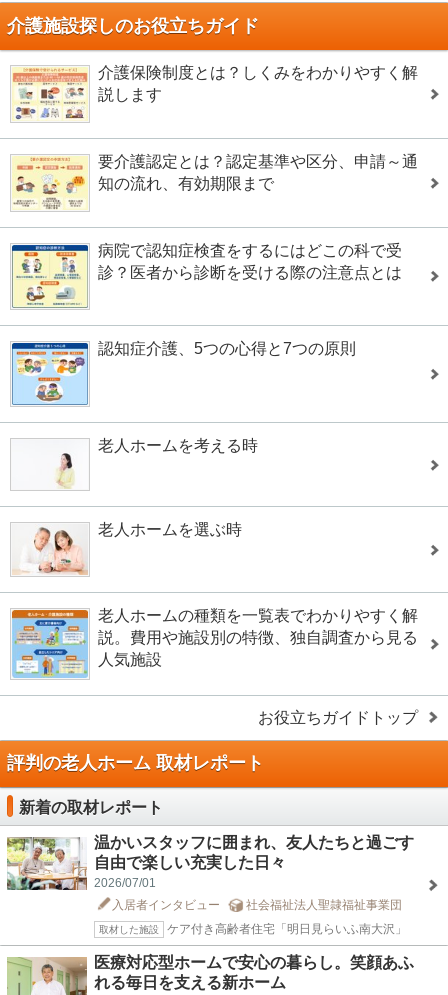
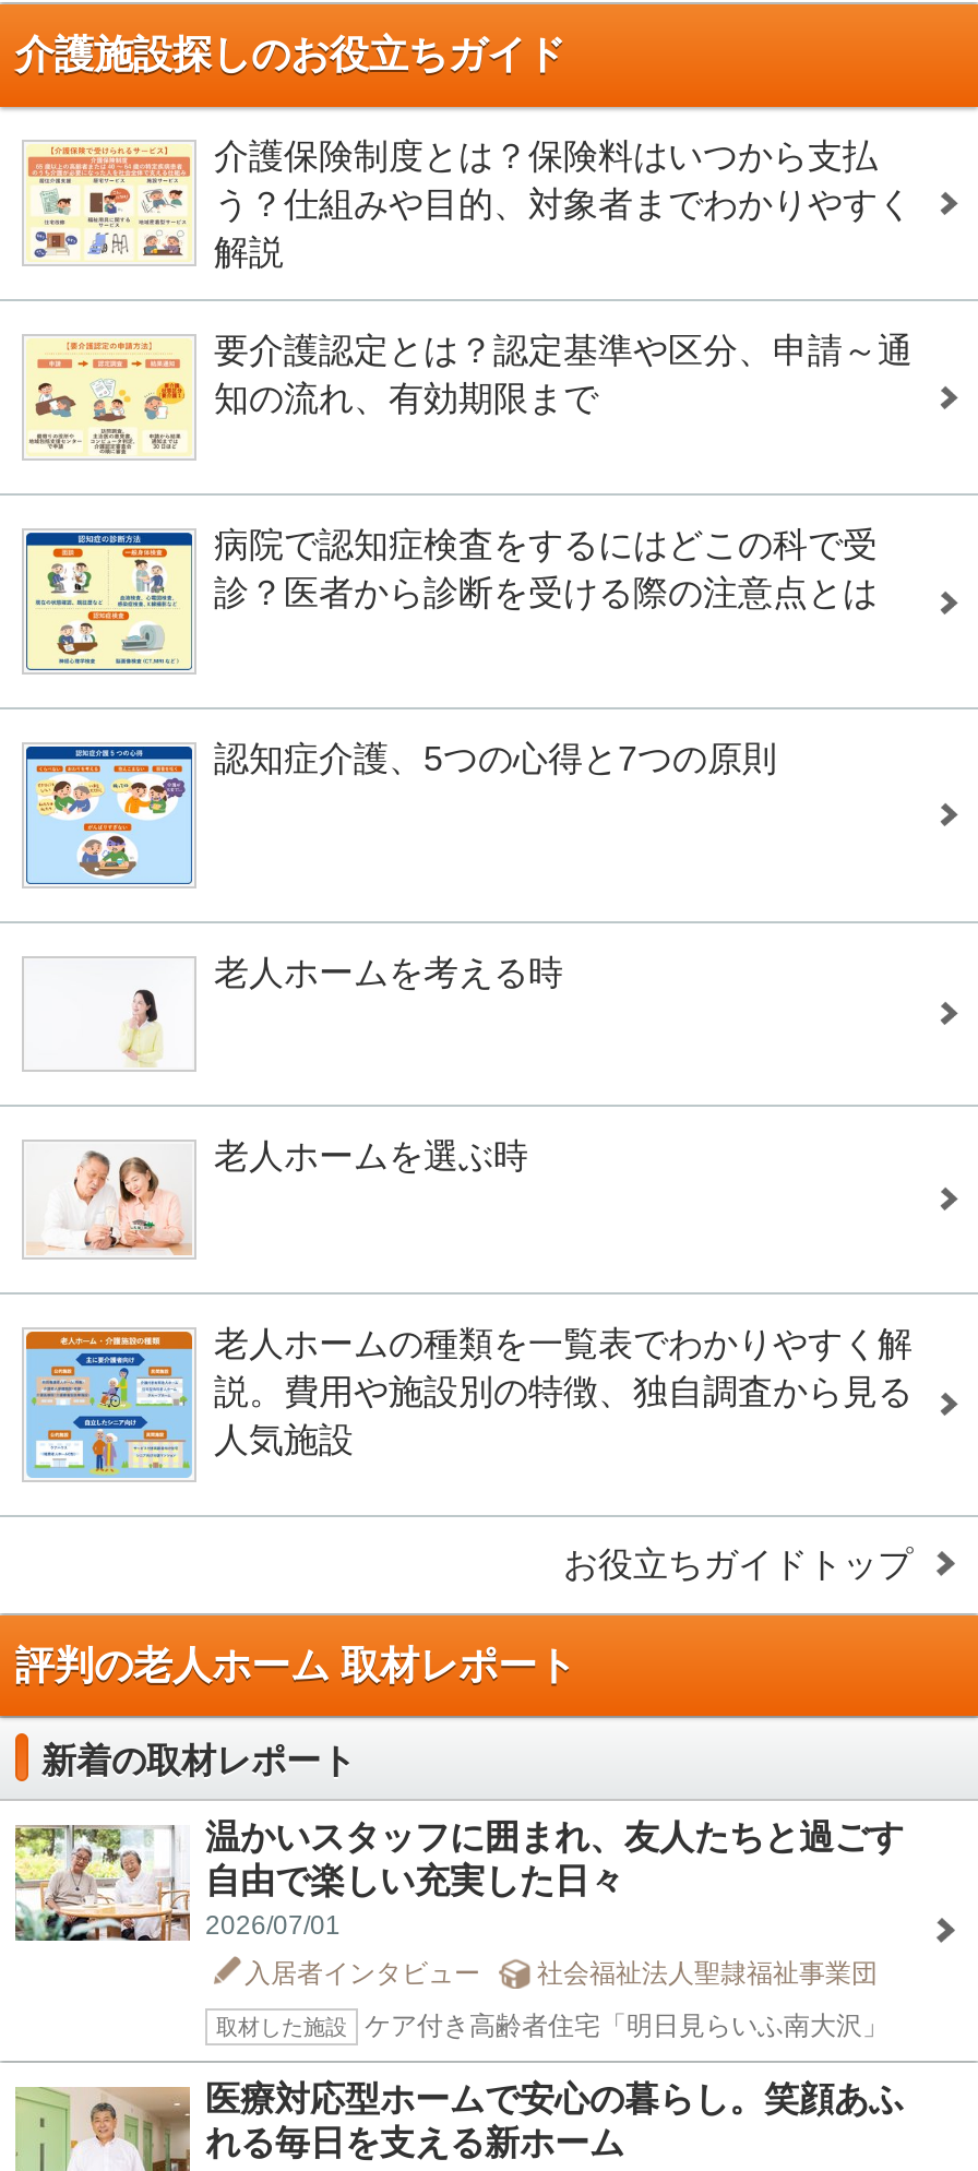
- 介護保険制度とは？しくみをわかりやすく解
- 説します
+ 介護保険制度とは？保険料はいつから支払
+ う？仕組みや目的、対象者までわかりやすく
+ 解説
